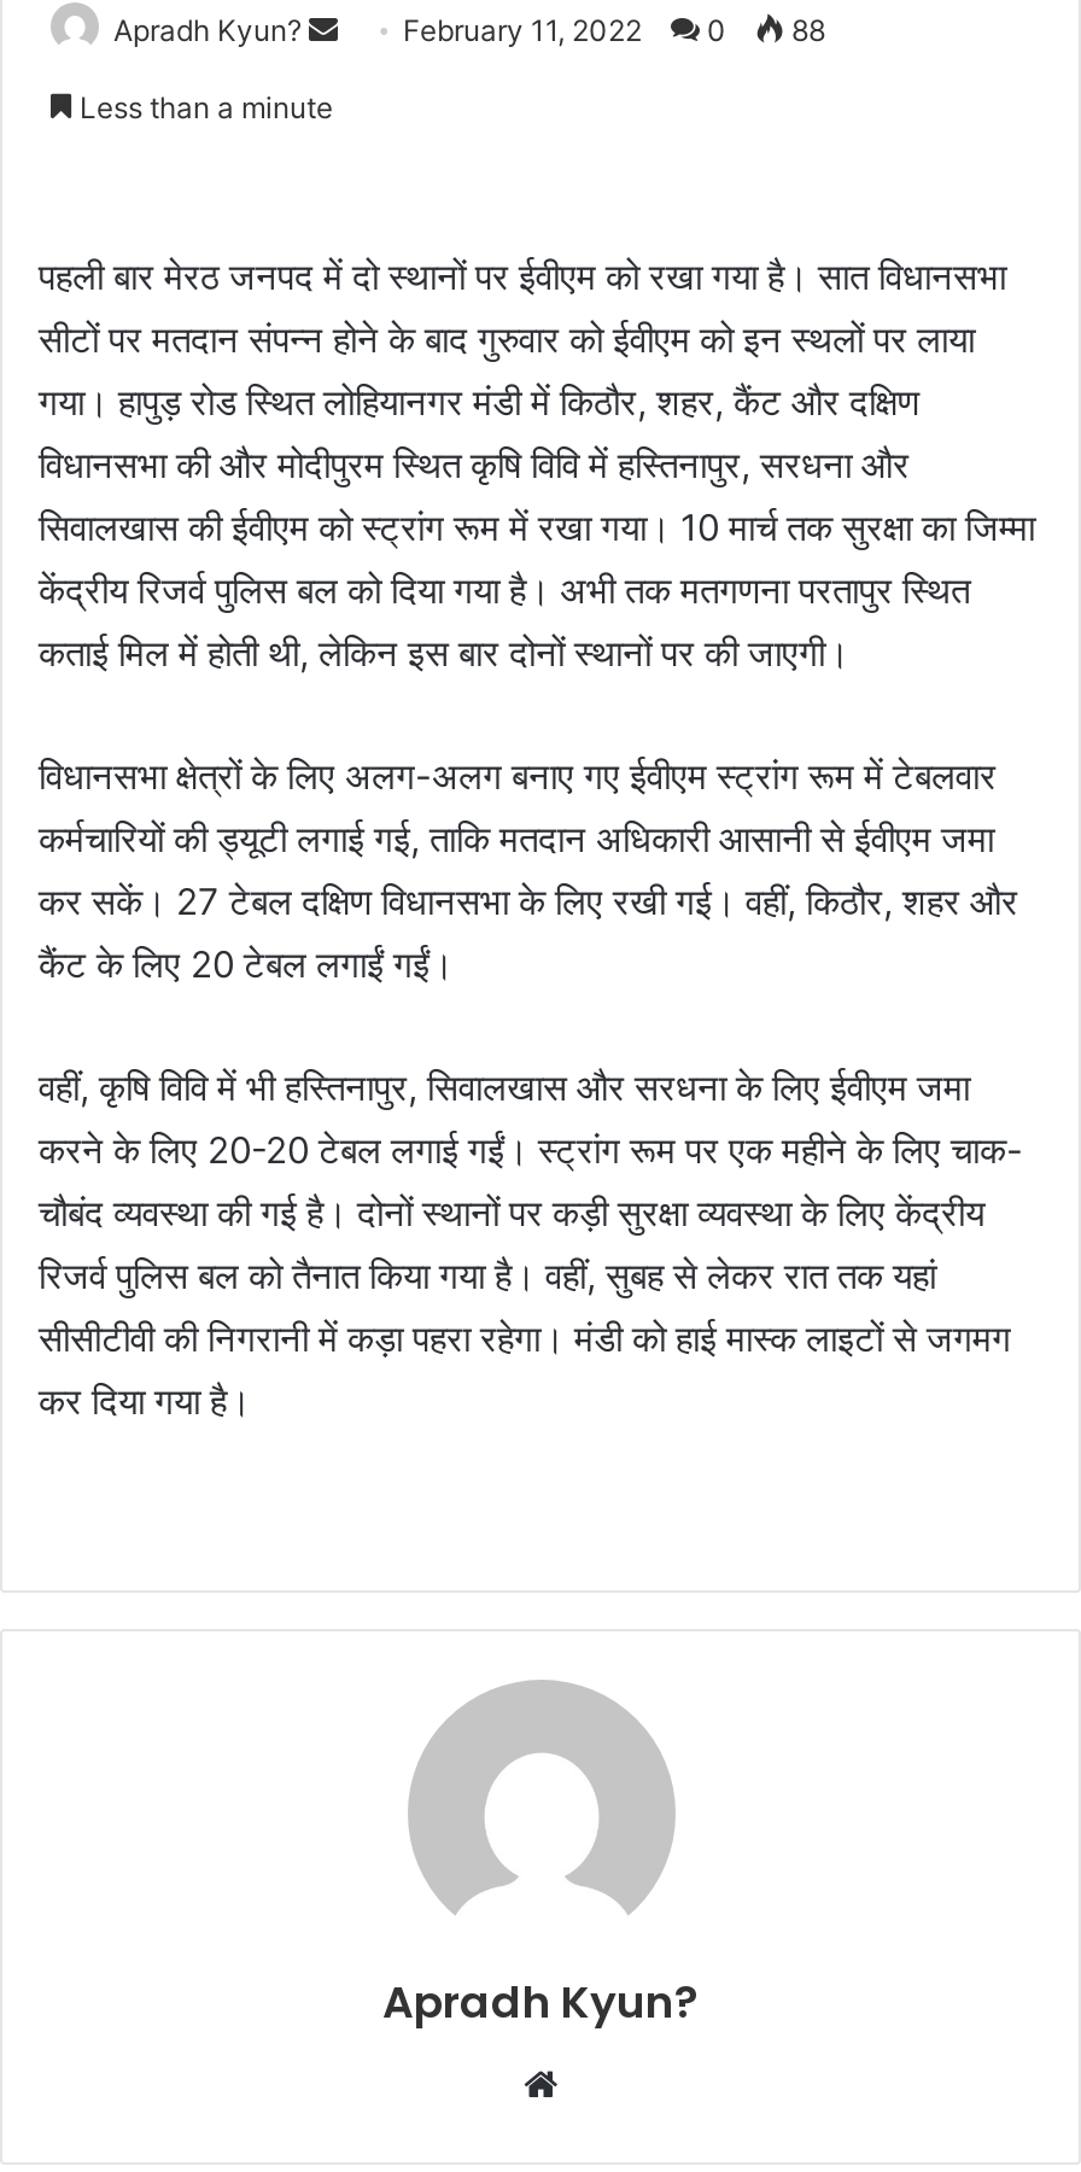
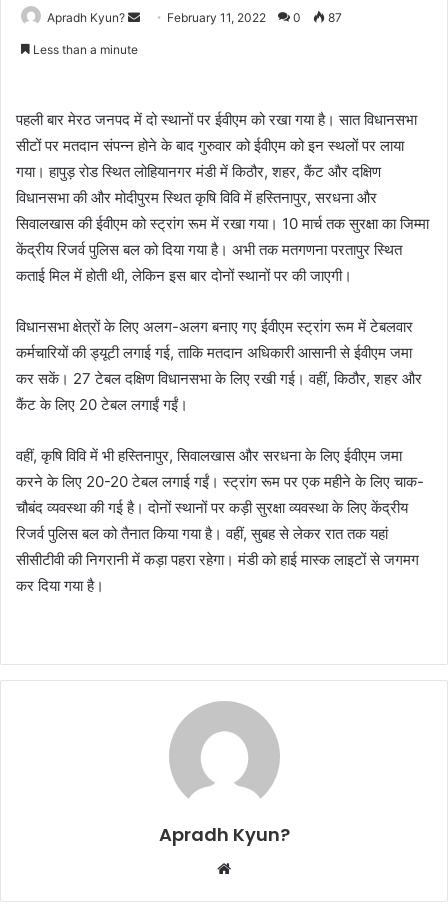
- 88
+ 87
